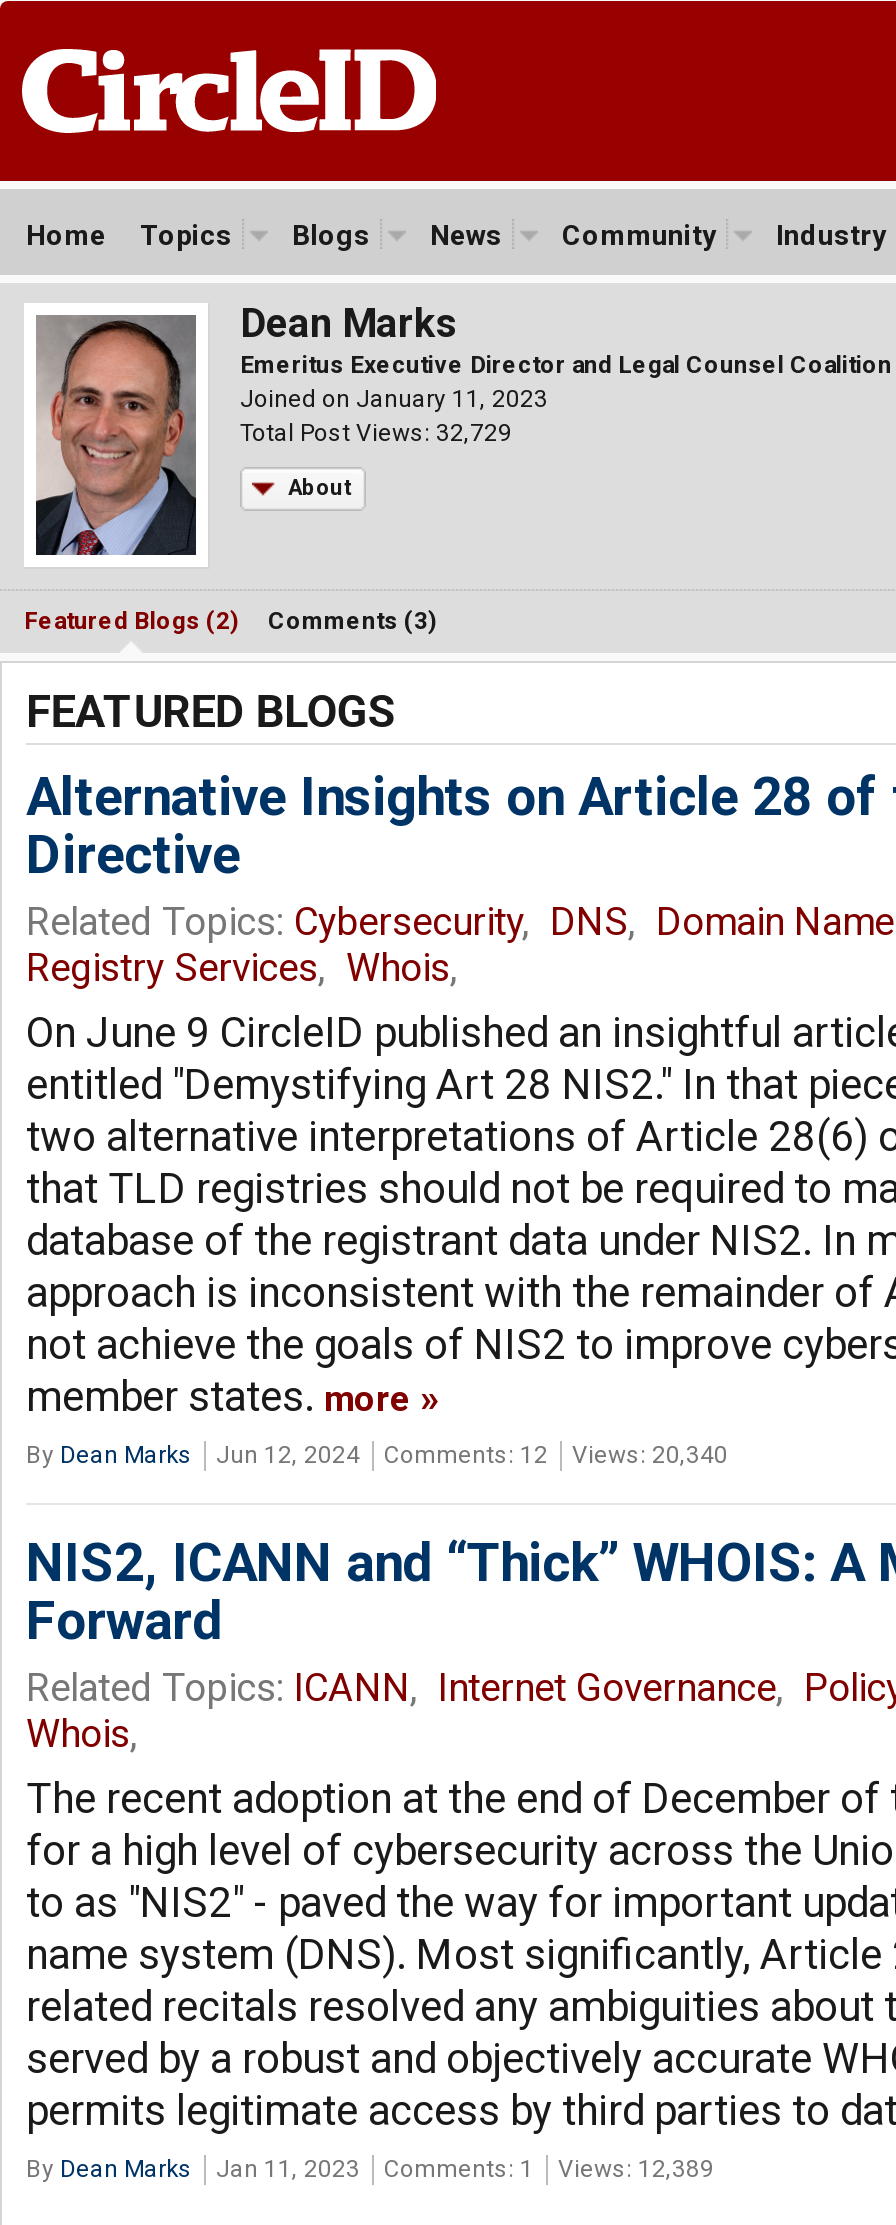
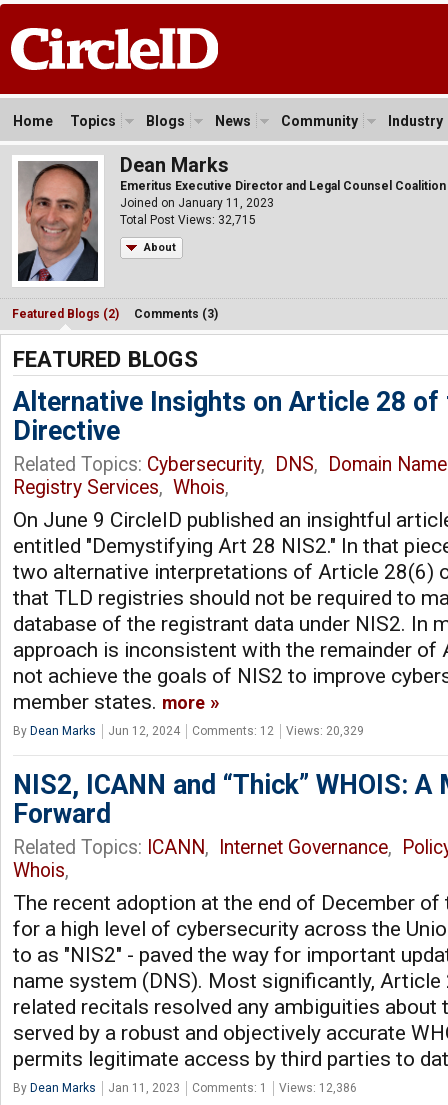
- Total Post Views: 32,729
+ Total Post Views: 32,715

- By Dean Marks Jun 12, 2024 Comments: 12 Views: 20,340
+ By Dean Marks Jun 12, 2024 Comments: 12 Views: 20,329

- By Dean Marks Jan 11, 2023 Comments: 1 Views: 12,389
+ By Dean Marks Jan 11, 2023 Comments: 1 Views: 12,386
